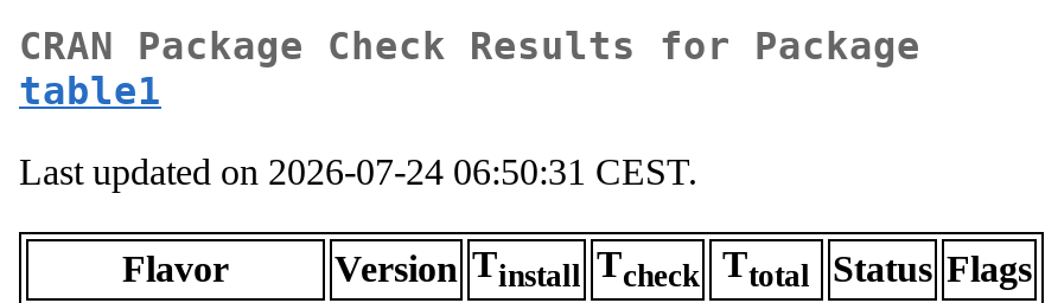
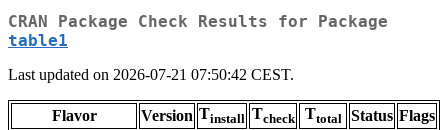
- Last updated on 2026-07-24 06:50:31 CEST.
+ Last updated on 2026-07-21 07:50:42 CEST.
